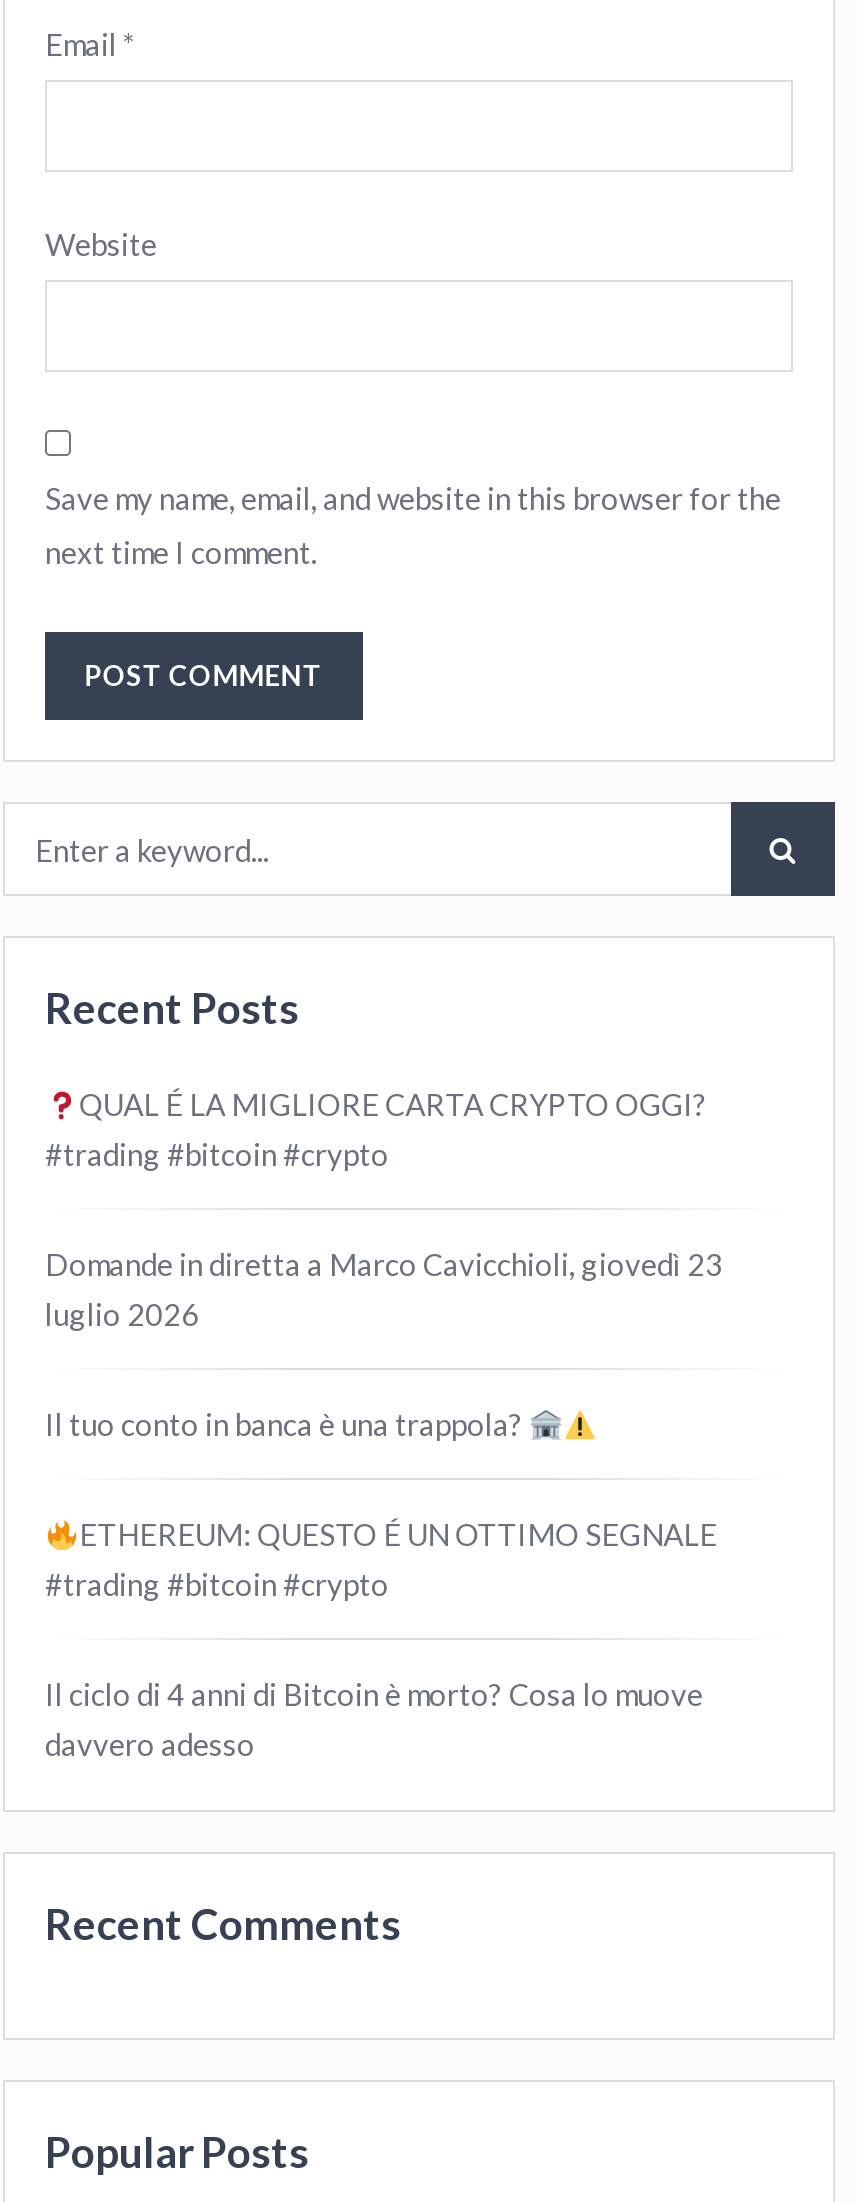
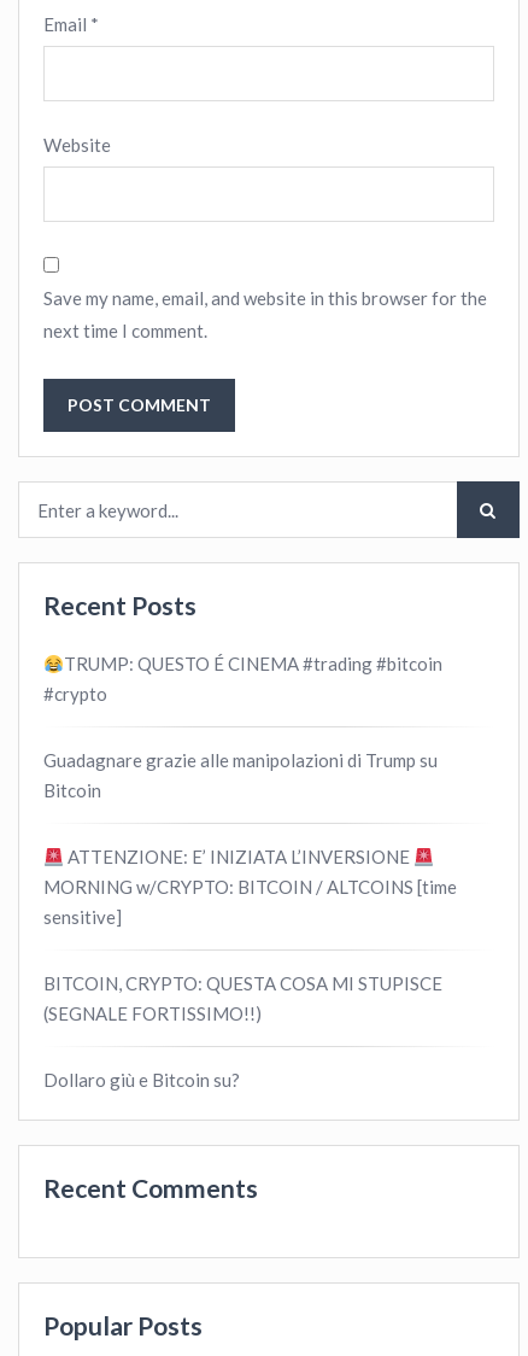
- QUAL É LA MIGLIORE CARTA CRYPTO OGGI?
- #trading #bitcoin #crypto
+ TRUMP: QUESTO É CINEMA #trading #bitcoin
+ #crypto

- Domande in diretta a Marco Cavicchioli, giovedì 23
- luglio 2026
+ Guadagnare grazie alle manipolazioni di Trump su
+ Bitcoin

- Il tuo conto in banca è una trappola?
+ ATTENZIONE: E’ INIZIATA L’INVERSIONE
+ MORNING w/CRYPTO: BITCOIN / ALTCOINS [time
+ sensitive]

- ETHEREUM: QUESTO É UN OTTIMO SEGNALE
- #trading #bitcoin #crypto
+ BITCOIN, CRYPTO: QUESTA COSA MI STUPISCE
+ (SEGNALE FORTISSIMO!!)

- Il ciclo di 4 anni di Bitcoin è morto? Cosa lo muove
- davvero adesso
+ Dollaro giù e Bitcoin su?
